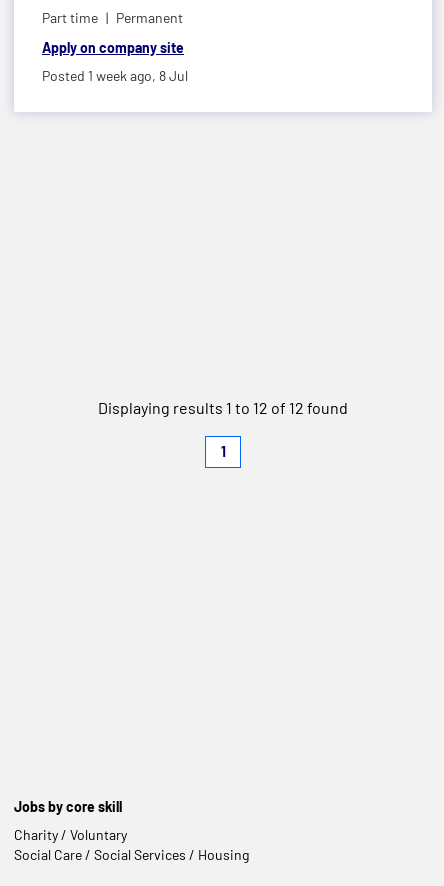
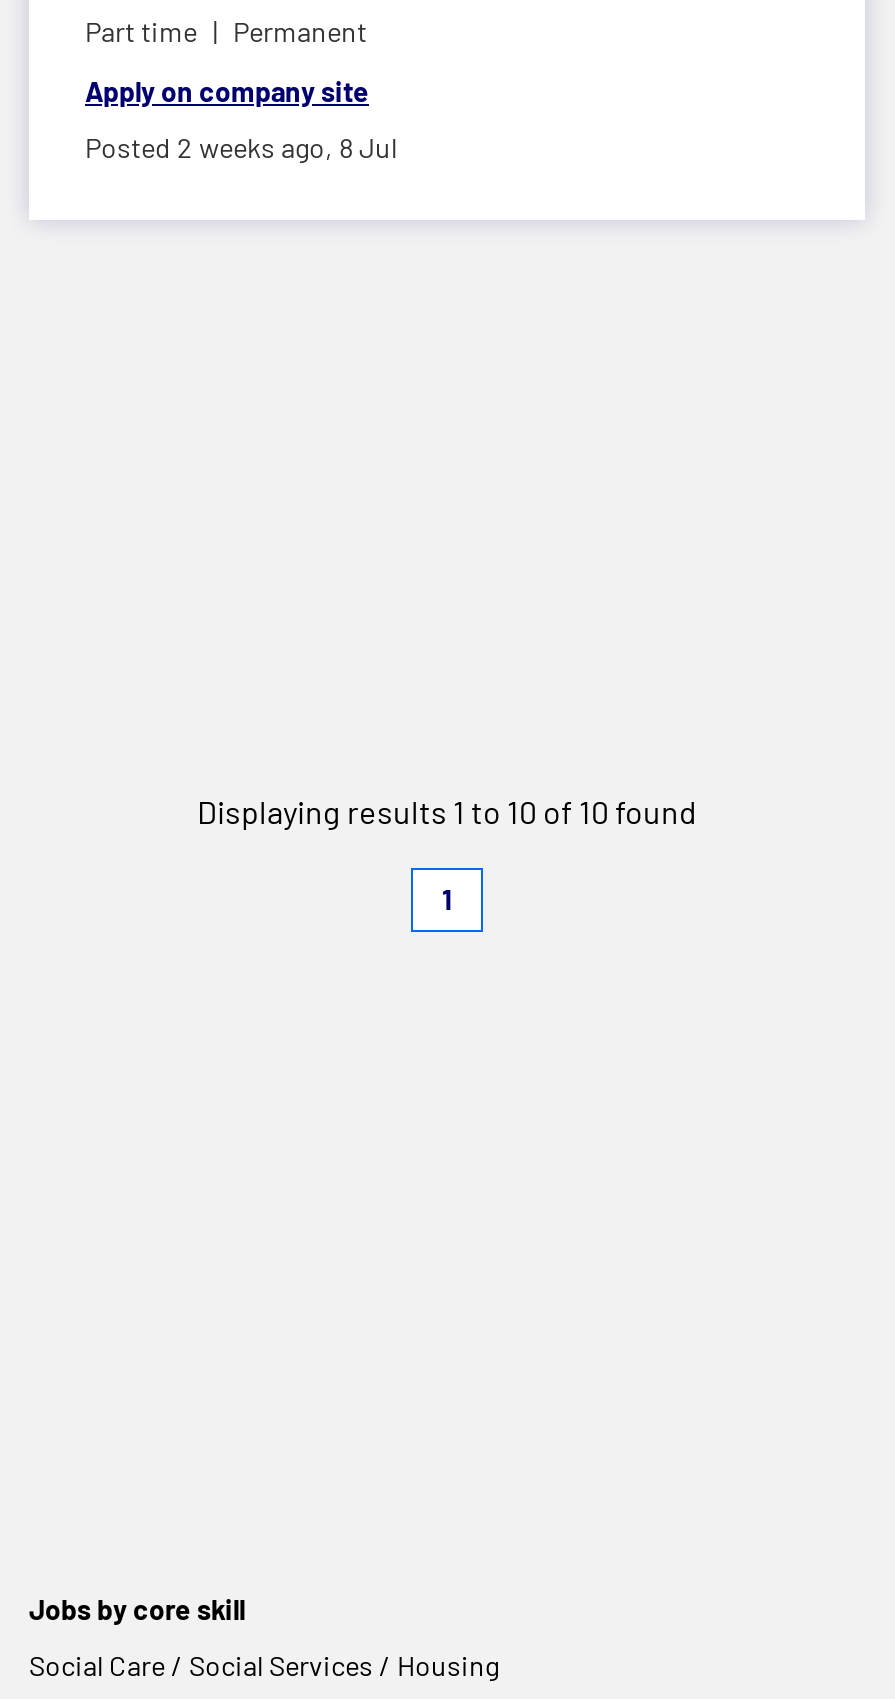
- Posted 1 week ago, 8 Jul
+ Posted 2 weeks ago, 8 Jul

- Displaying results 1 to 12 of 12 found
+ Displaying results 1 to 10 of 10 found

- Charity / Voluntary
